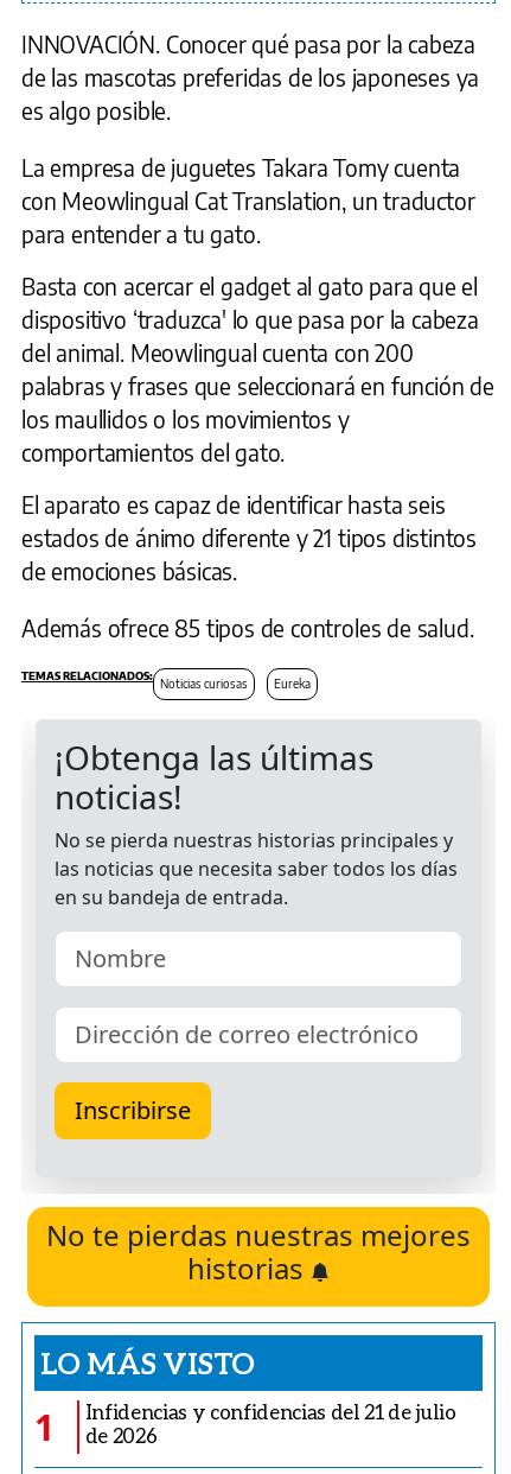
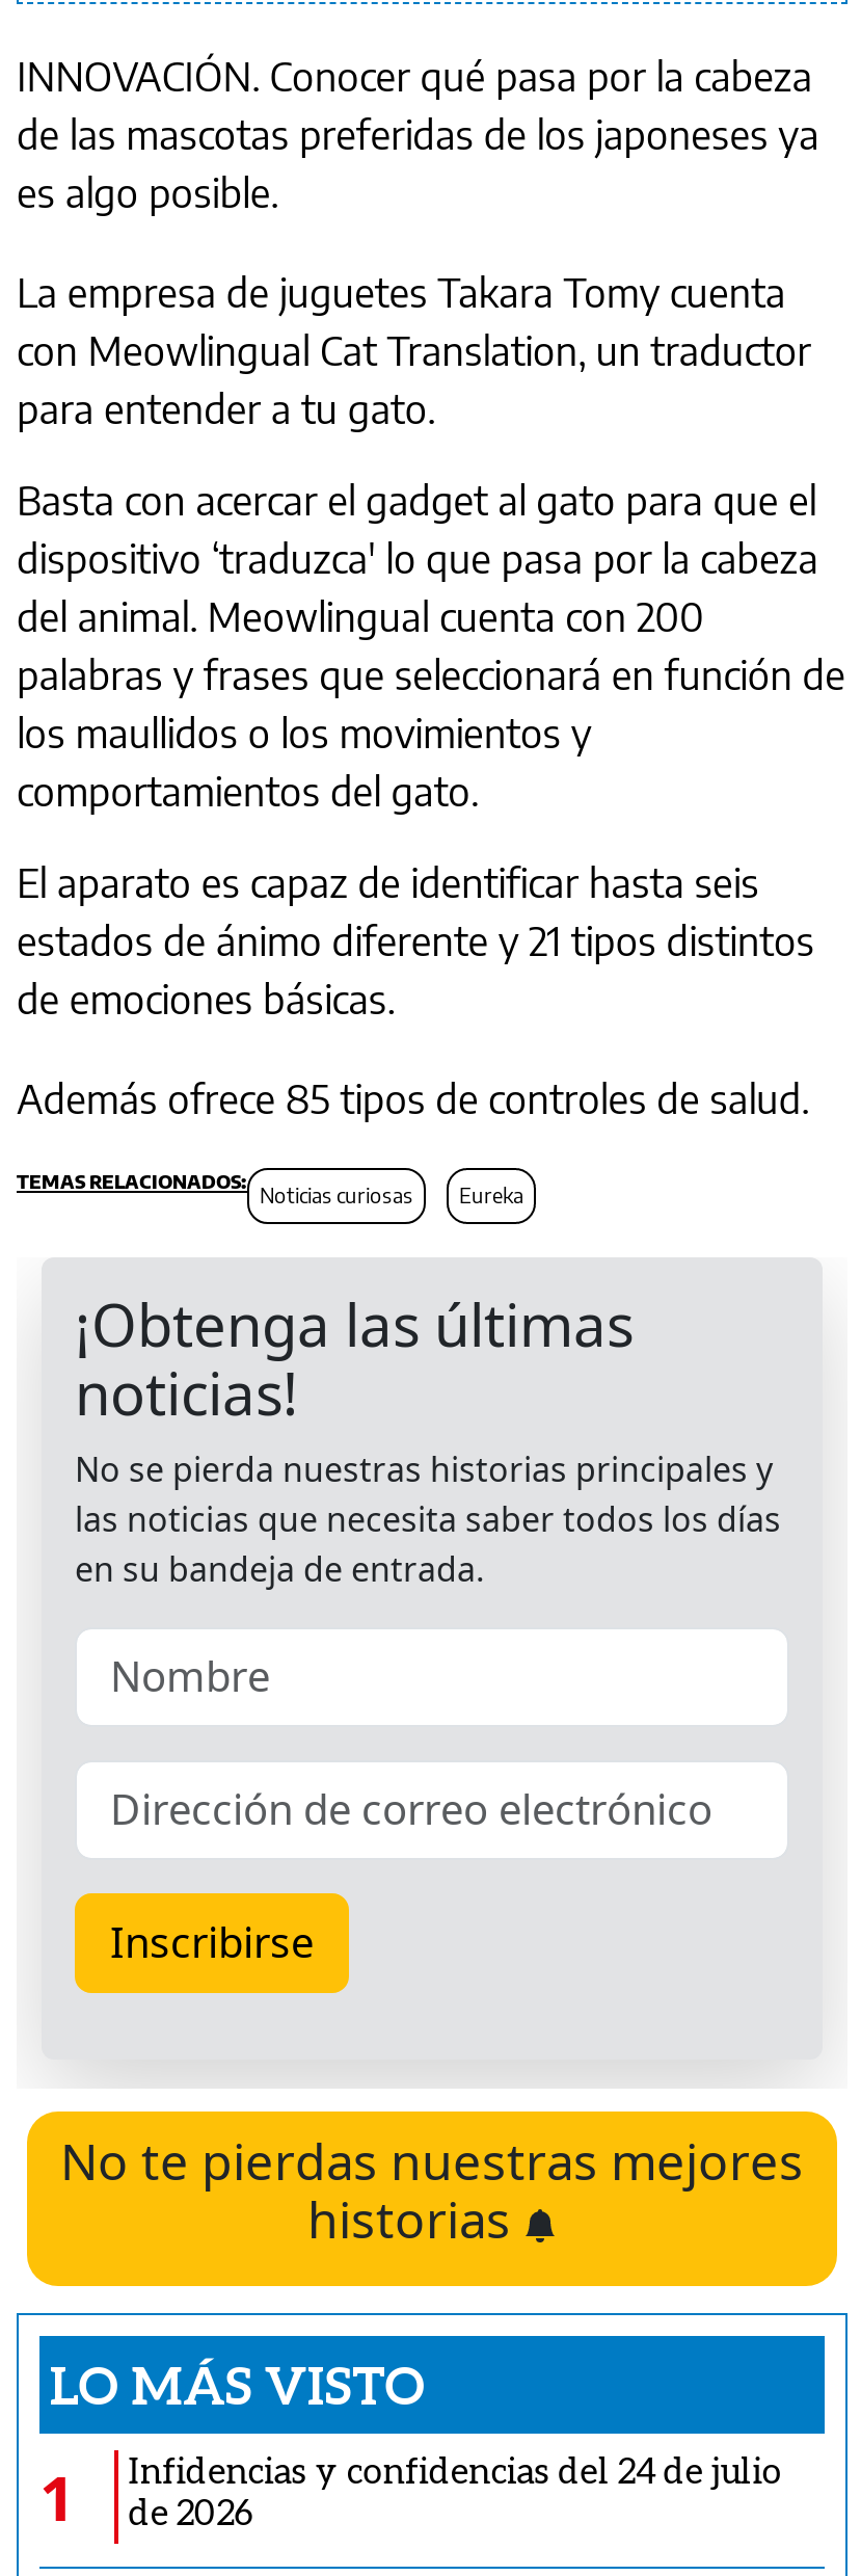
- Infidencias y confidencias del 21 de julio
+ Infidencias y confidencias del 24 de julio
